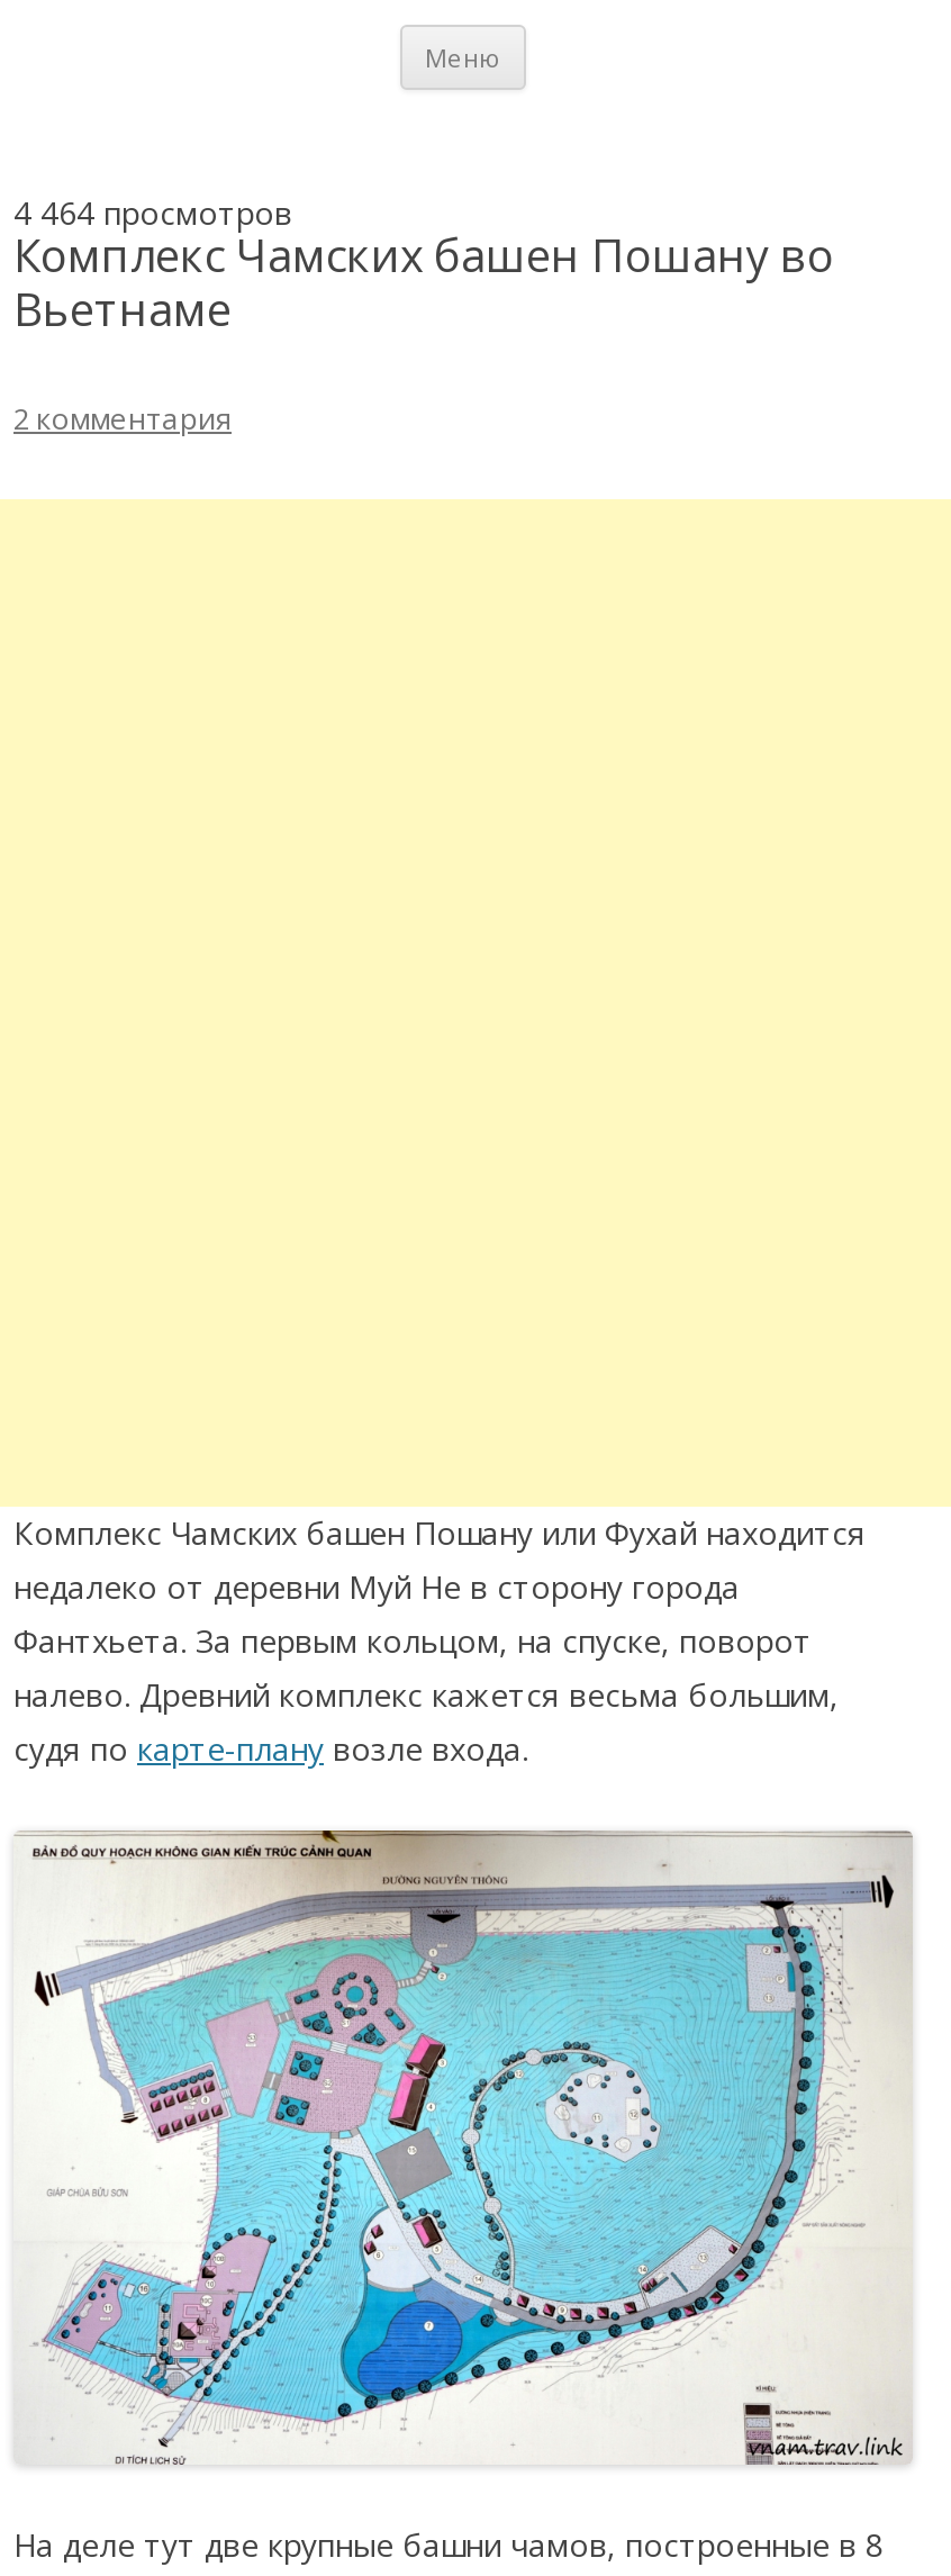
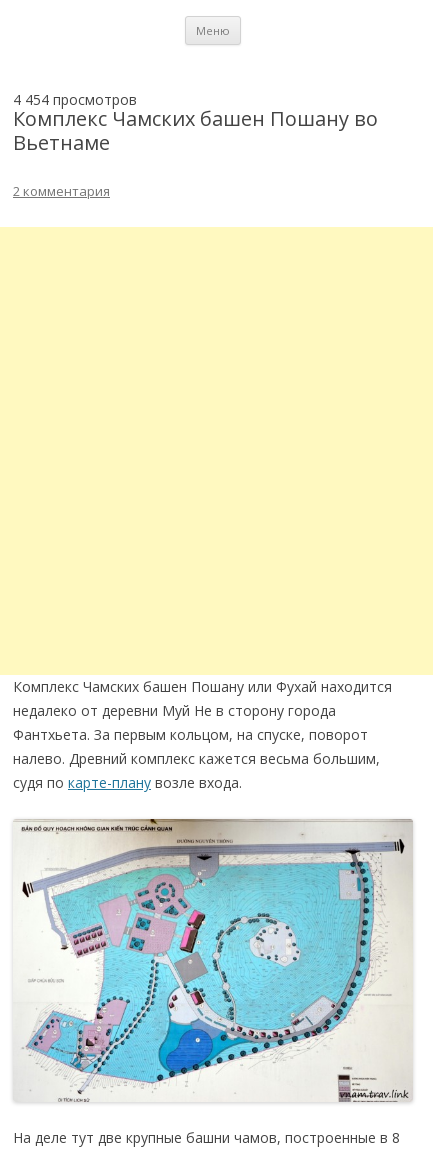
- 4 464 просмотров
+ 4 454 просмотров
